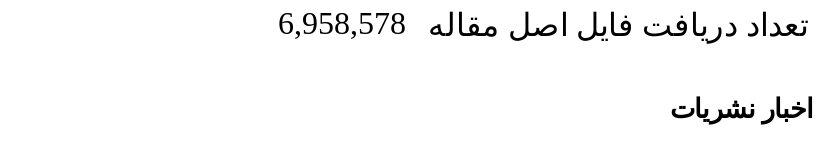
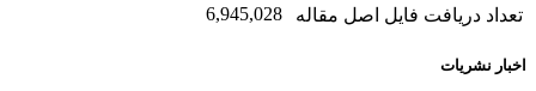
- تعداد دریافت فایل اصل مقاله 6,958,578
+ تعداد دریافت فایل اصل مقاله 6,945,028
